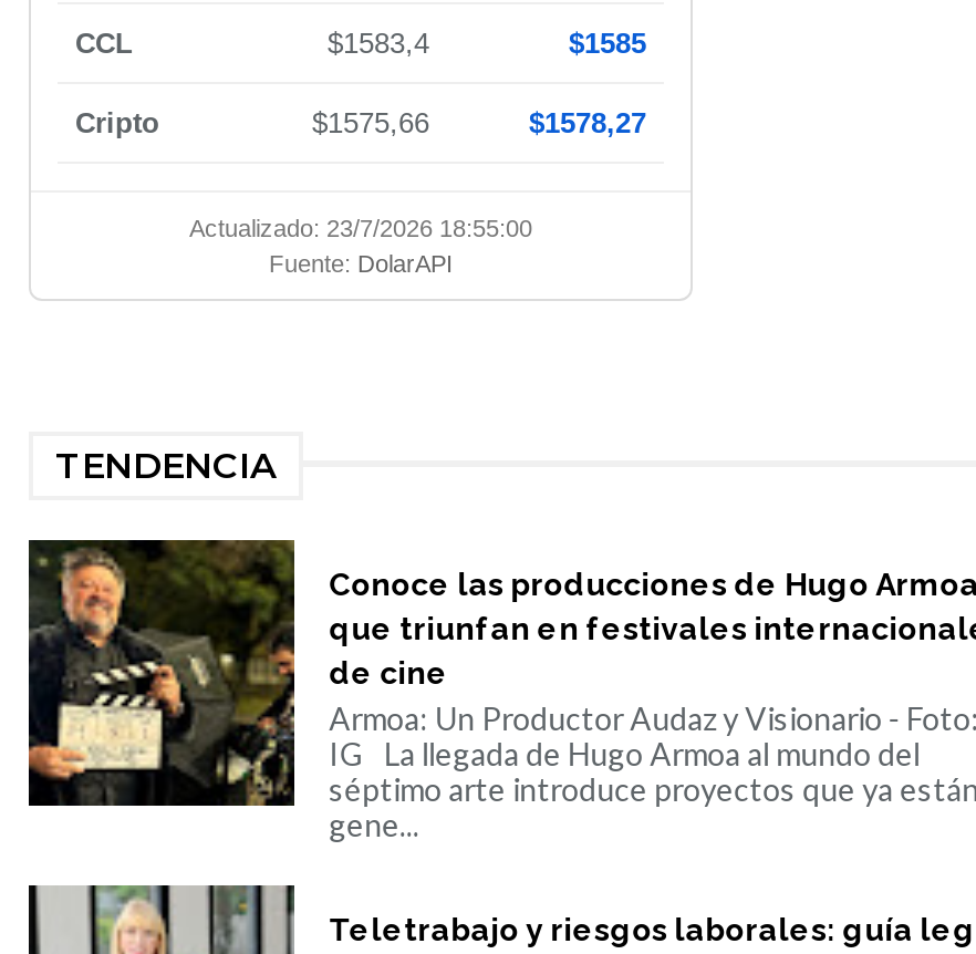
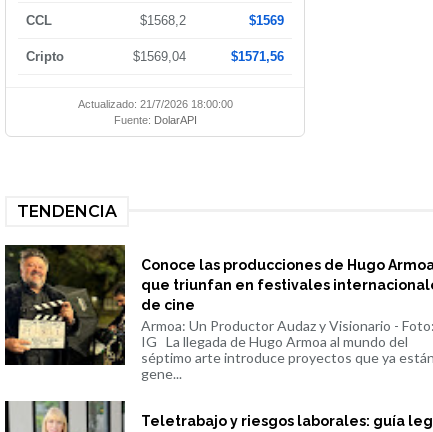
- $1583,4
+ $1568,2

- $1585
+ $1569

- $1575,66
+ $1569,04

- $1578,27
+ $1571,56

- Actualizado: 23/7/2026 18:55:00
+ Actualizado: 21/7/2026 18:00:00
